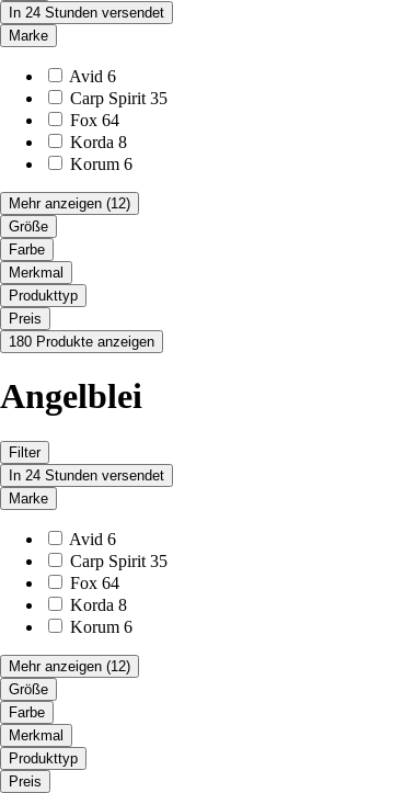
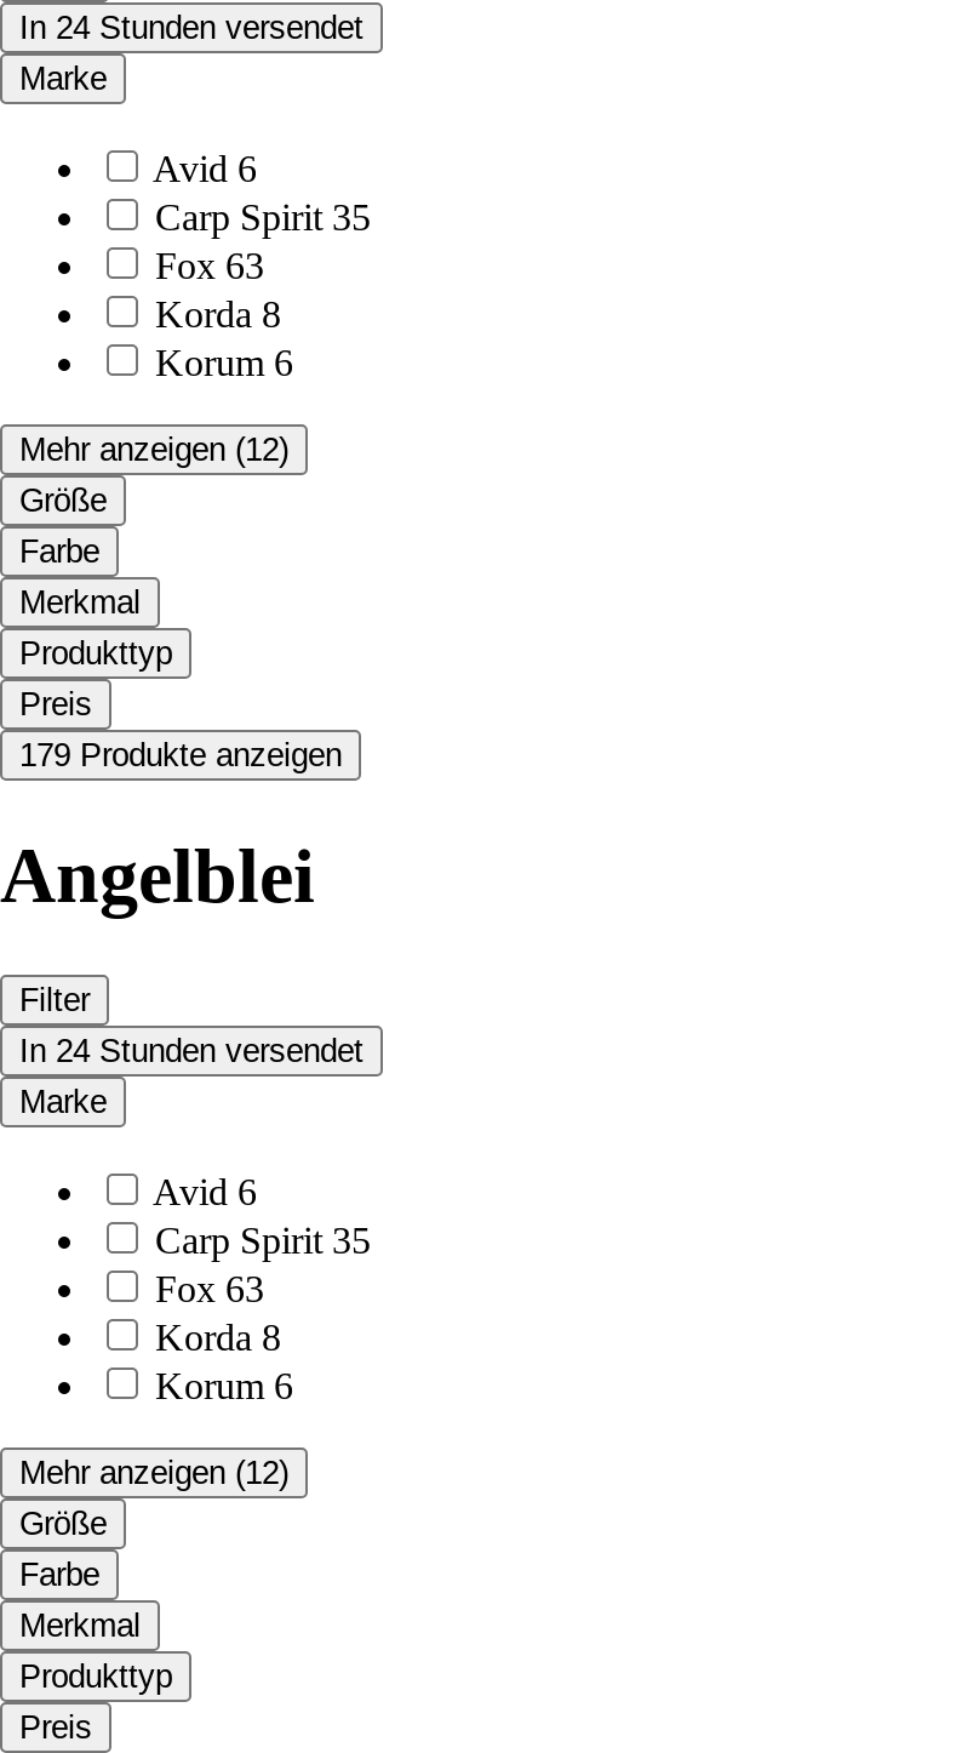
- Fox 64
+ Fox 63

- 180 Produkte anzeigen
+ 179 Produkte anzeigen

- Fox 64
+ Fox 63
